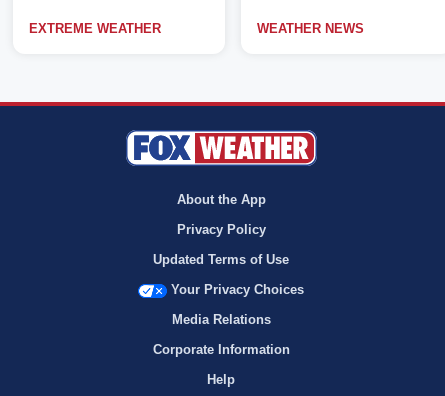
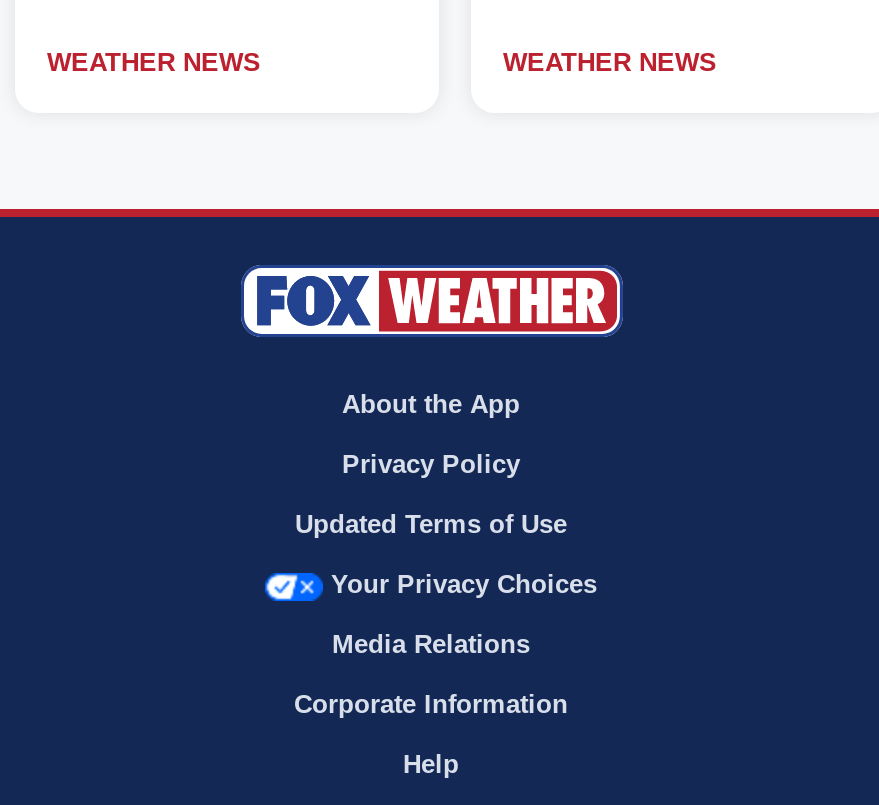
- EXTREME WEATHER
+ WEATHER NEWS
